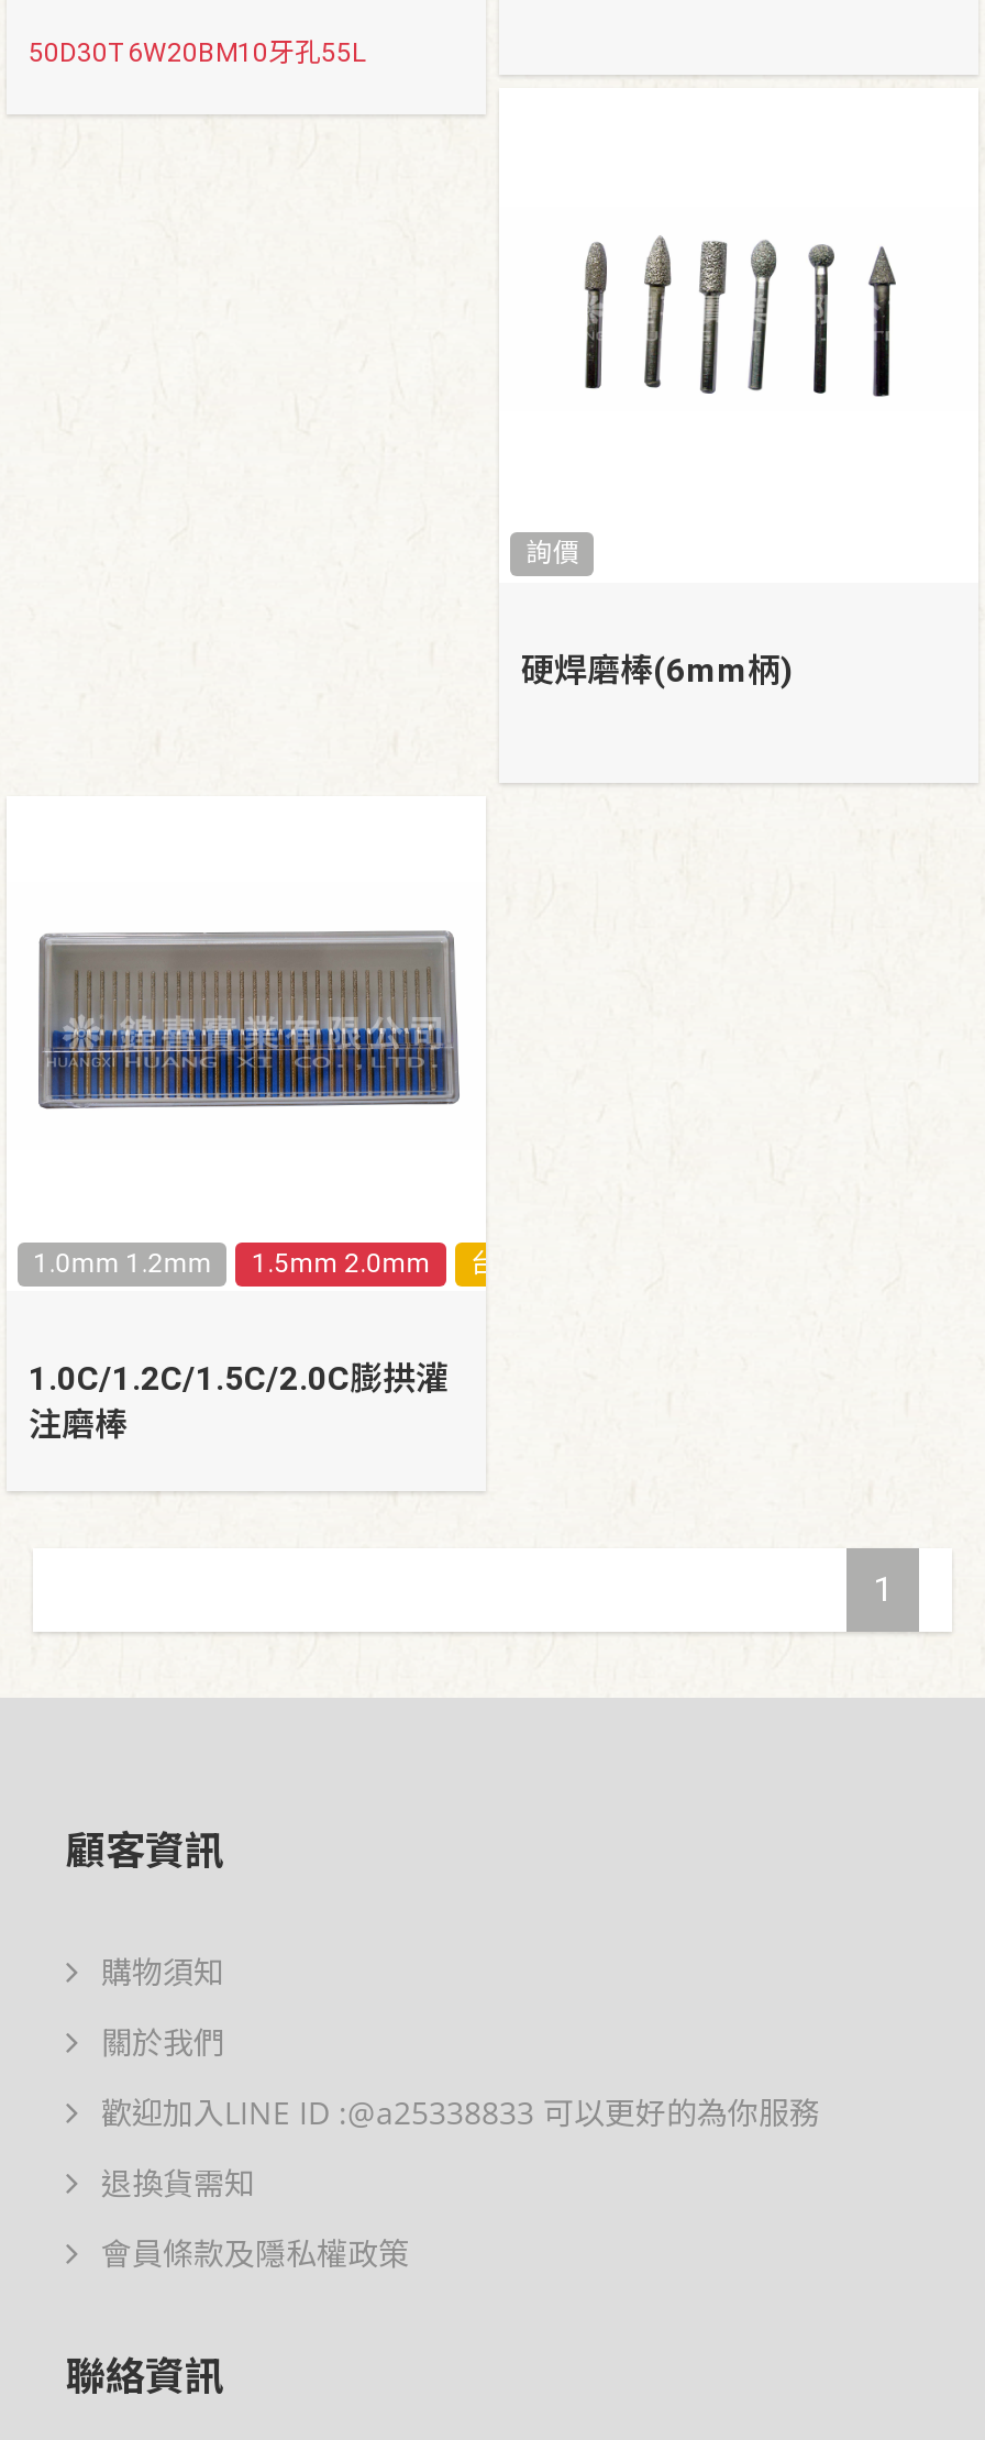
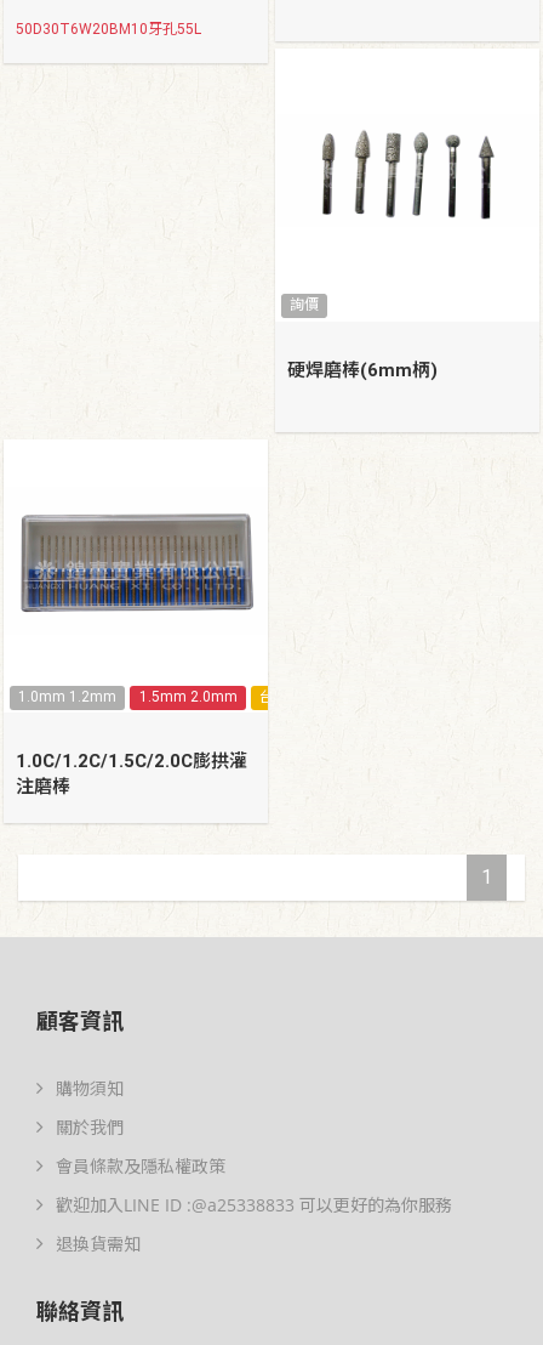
moved down: 歡迎加入LINE ID :@a25338833 可以更好的為你服務 | 退換貨需知

moved up: 會員條款及隱私權政策
